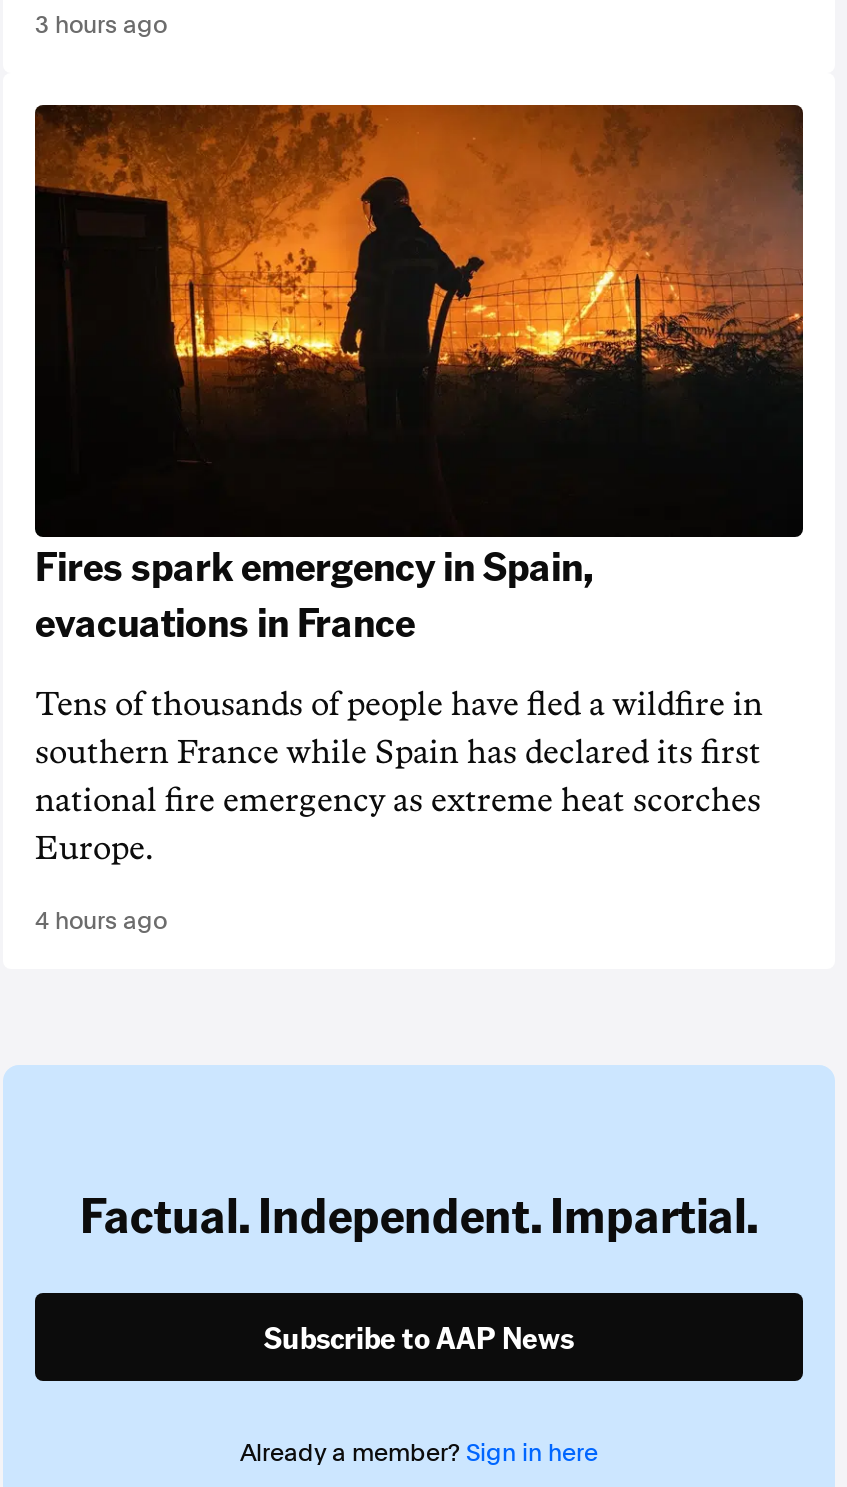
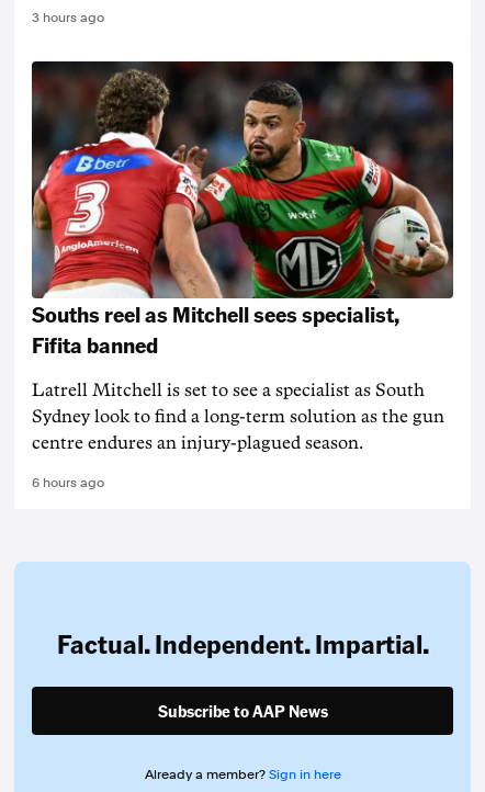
- [image]
- Fires spark emergency in Spain,
- evacuations in France
- Tens of thousands of people have fled a wildfire in
- southern France while Spain has declared its first
- national fire emergency as extreme heat scorches
- Europe.
- 4 hours ago
+ [image]
+ Souths reel as Mitchell sees specialist,
+ Fifita banned
+ Latrell Mitchell is set to see a specialist as South
+ Sydney look to find a long-term solution as the gun
+ centre endures an injury-plagued season.
+ 6 hours ago
